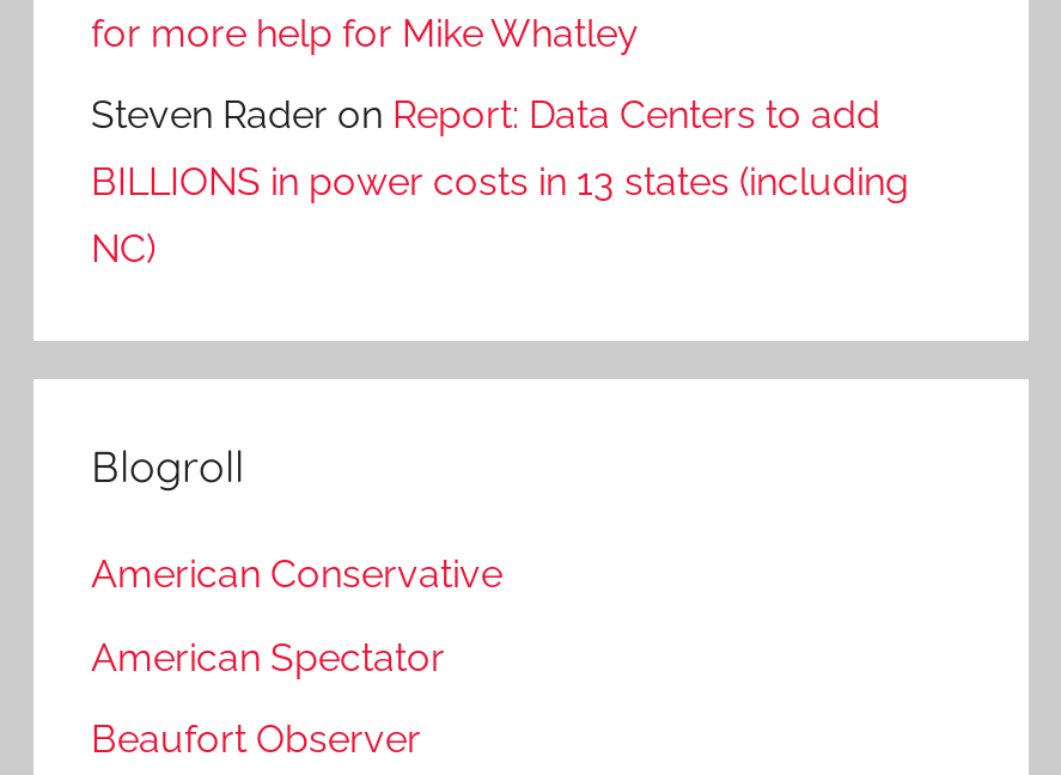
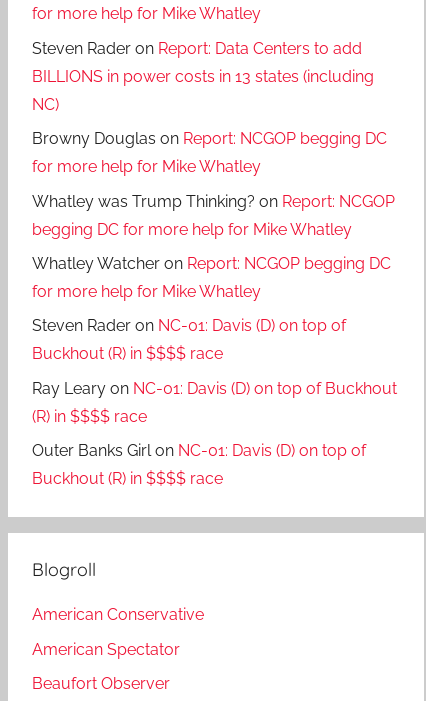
+ Browny Douglas on Report: NCGOP begging DC
+ for more help for Mike Whatley
+ Whatley was Trump Thinking? on Report: NCGOP
+ begging DC for more help for Mike Whatley
+ Whatley Watcher on Report: NCGOP begging DC
+ for more help for Mike Whatley
+ Steven Rader on NC-01: Davis (D) on top of
+ Buckhout (R) in $$$$ race
+ Ray Leary on NC-01: Davis (D) on top of Buckhout
+ (R) in $$$$ race
+ Outer Banks Girl on NC-01: Davis (D) on top of
+ Buckhout (R) in $$$$ race
